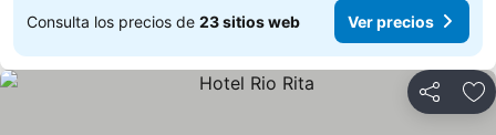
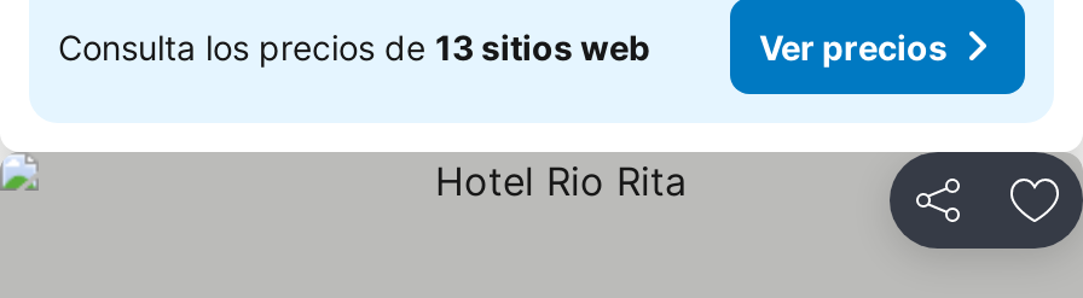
- Consulta los precios de 23 sitios web
+ Consulta los precios de 13 sitios web
